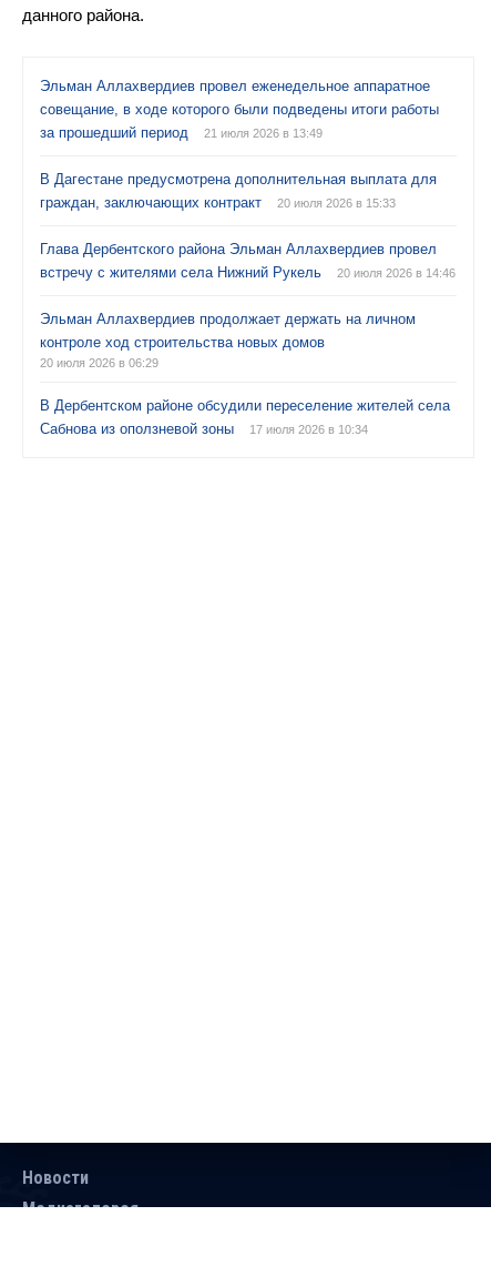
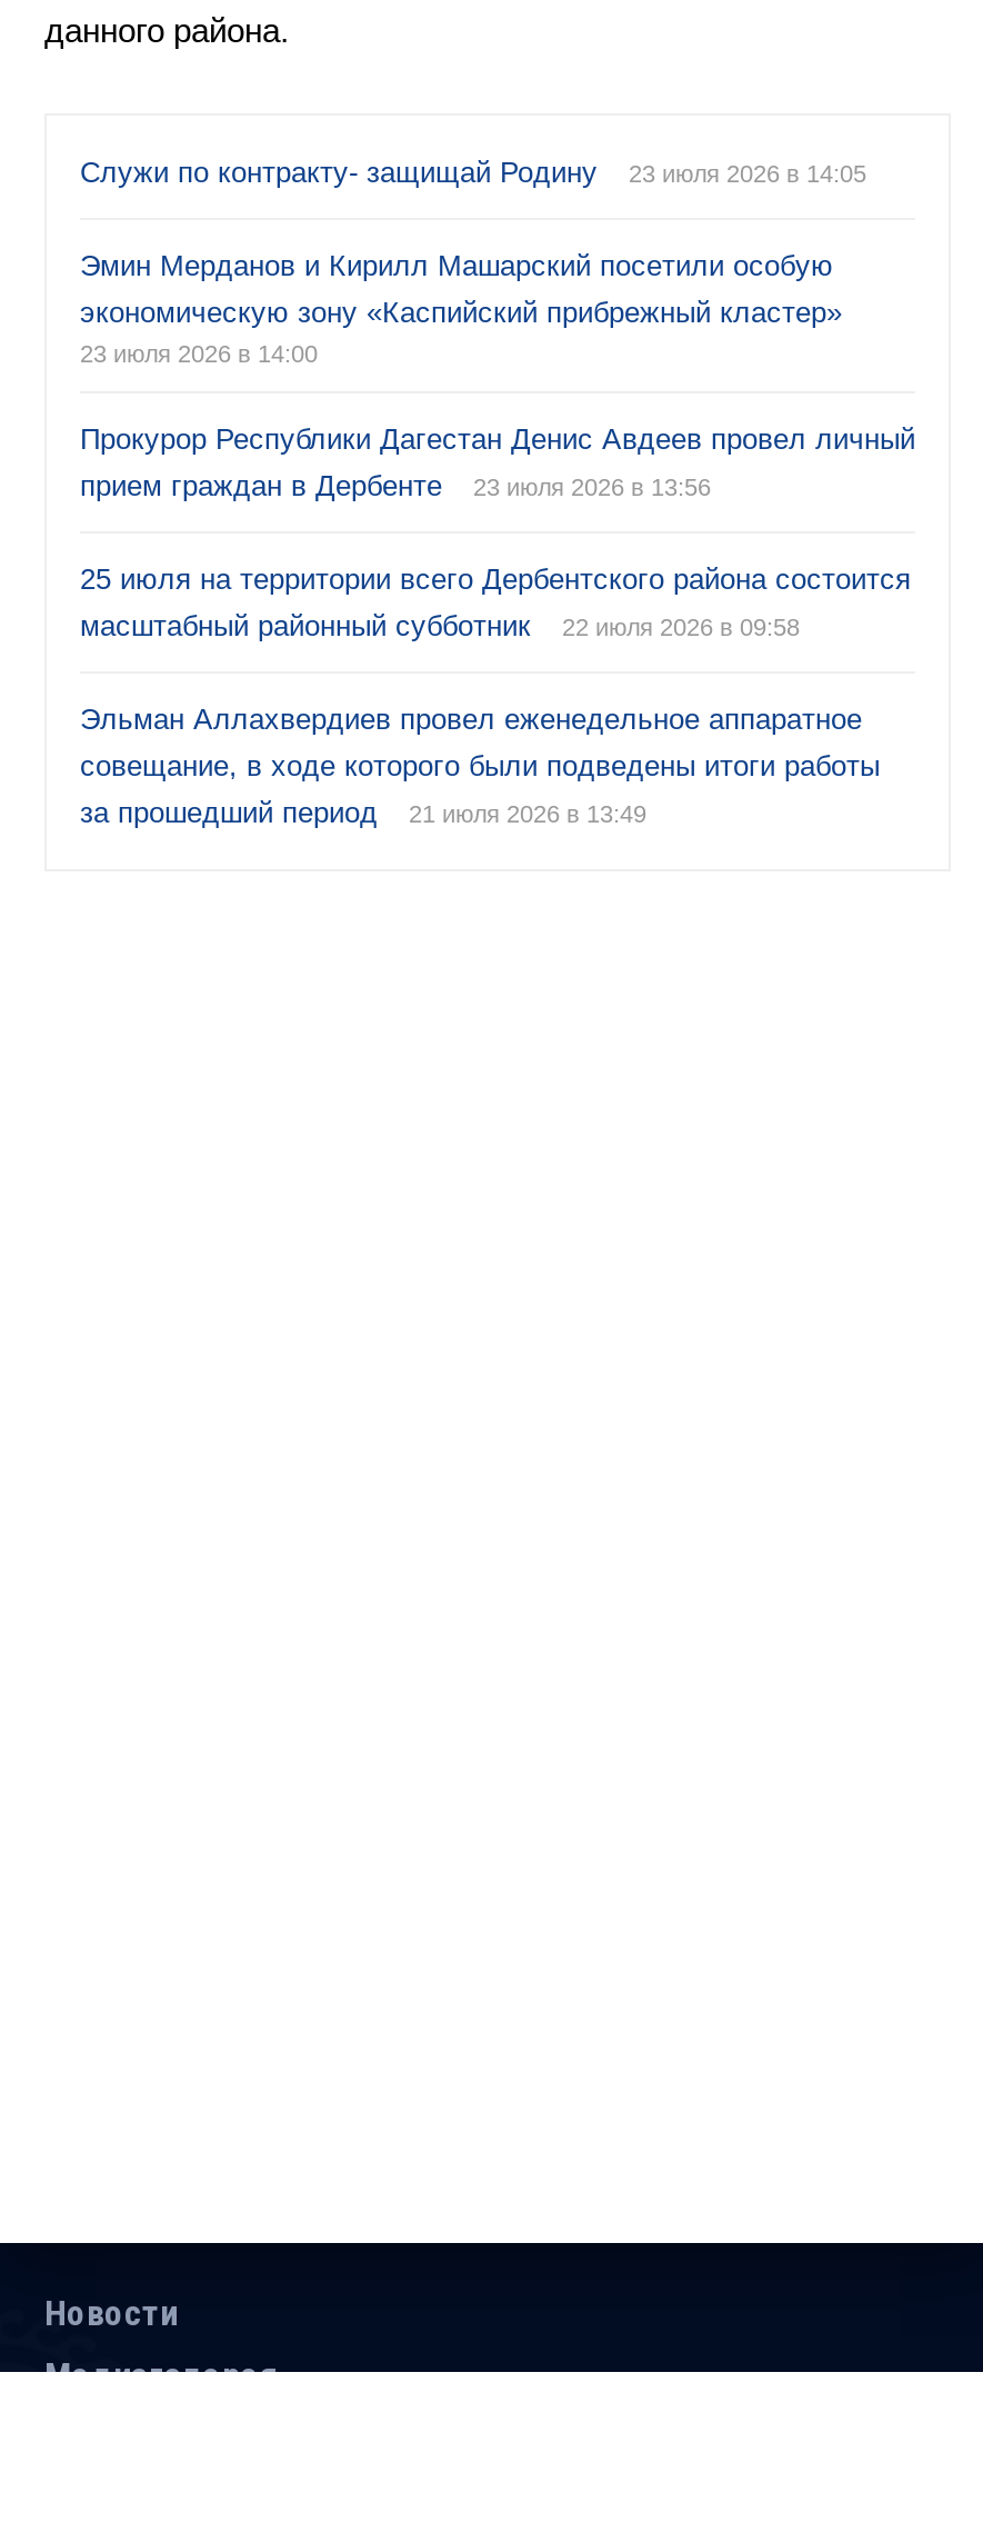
+ Служи по контракту- защищай Родину
+ 23 июля 2026 в 14:05
+ Эмин Мерданов и Кирилл Машарский посетили особую
+ экономическую зону «Каспийский прибрежный кластер»
+ 23 июля 2026 в 14:00
+ Прокурор Республики Дагестан Денис Авдеев провел личный
+ прием граждан в Дербенте
+ 23 июля 2026 в 13:56
+ 25 июля на территории всего Дербентского района состоится
+ масштабный районный субботник
+ 22 июля 2026 в 09:58

moved down: Эльман Аллахвердиев провел еженедельное аппаратное | совещание, в ходе которого были подведены итоги работы | за прошедший период | 21 июля 2026 в 13:49

- В Дагестане предусмотрена дополнительная выплата для
- граждан, заключающих контракт
- 20 июля 2026 в 15:33
- Глава Дербентского района Эльман Аллахвердиев провел
- встречу с жителями села Нижний Рукель
- 20 июля 2026 в 14:46
- Эльман Аллахвердиев продолжает держать на личном
- контроле ход строительства новых домов
- 20 июля 2026 в 06:29
- В Дербентском районе обсудили переселение жителей села
- Сабнова из оползневой зоны
- 17 июля 2026 в 10:34
